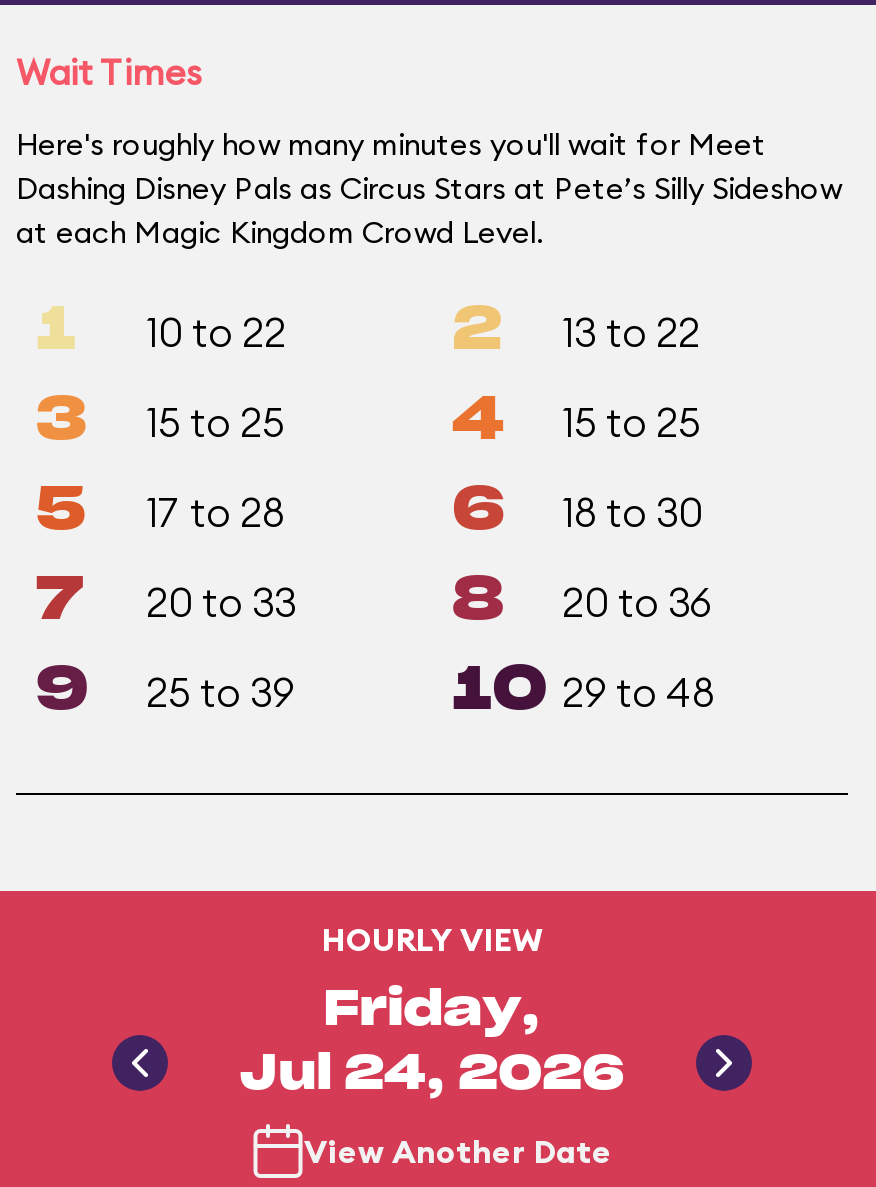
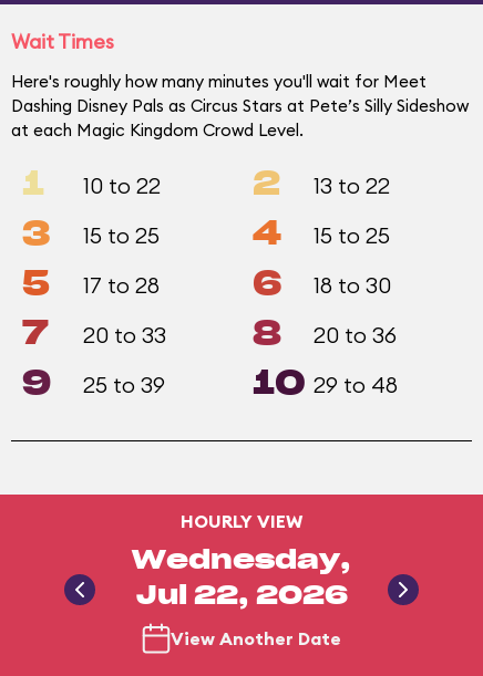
- Friday,
- Jul 24, 2026
+ Wednesday,
+ Jul 22, 2026
